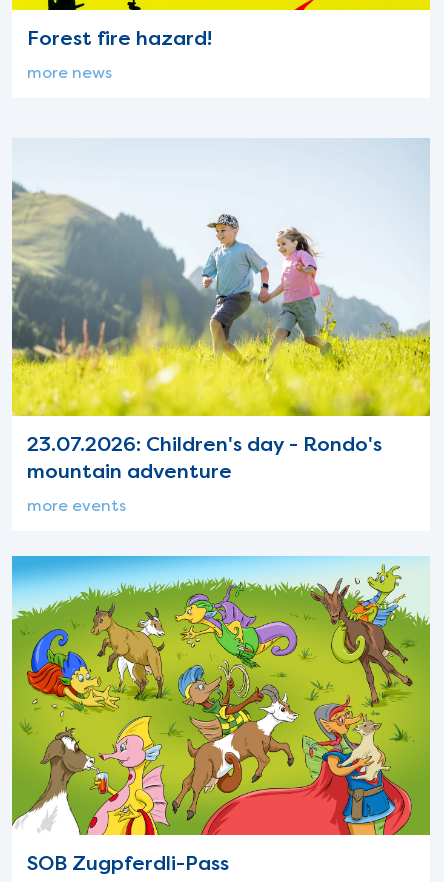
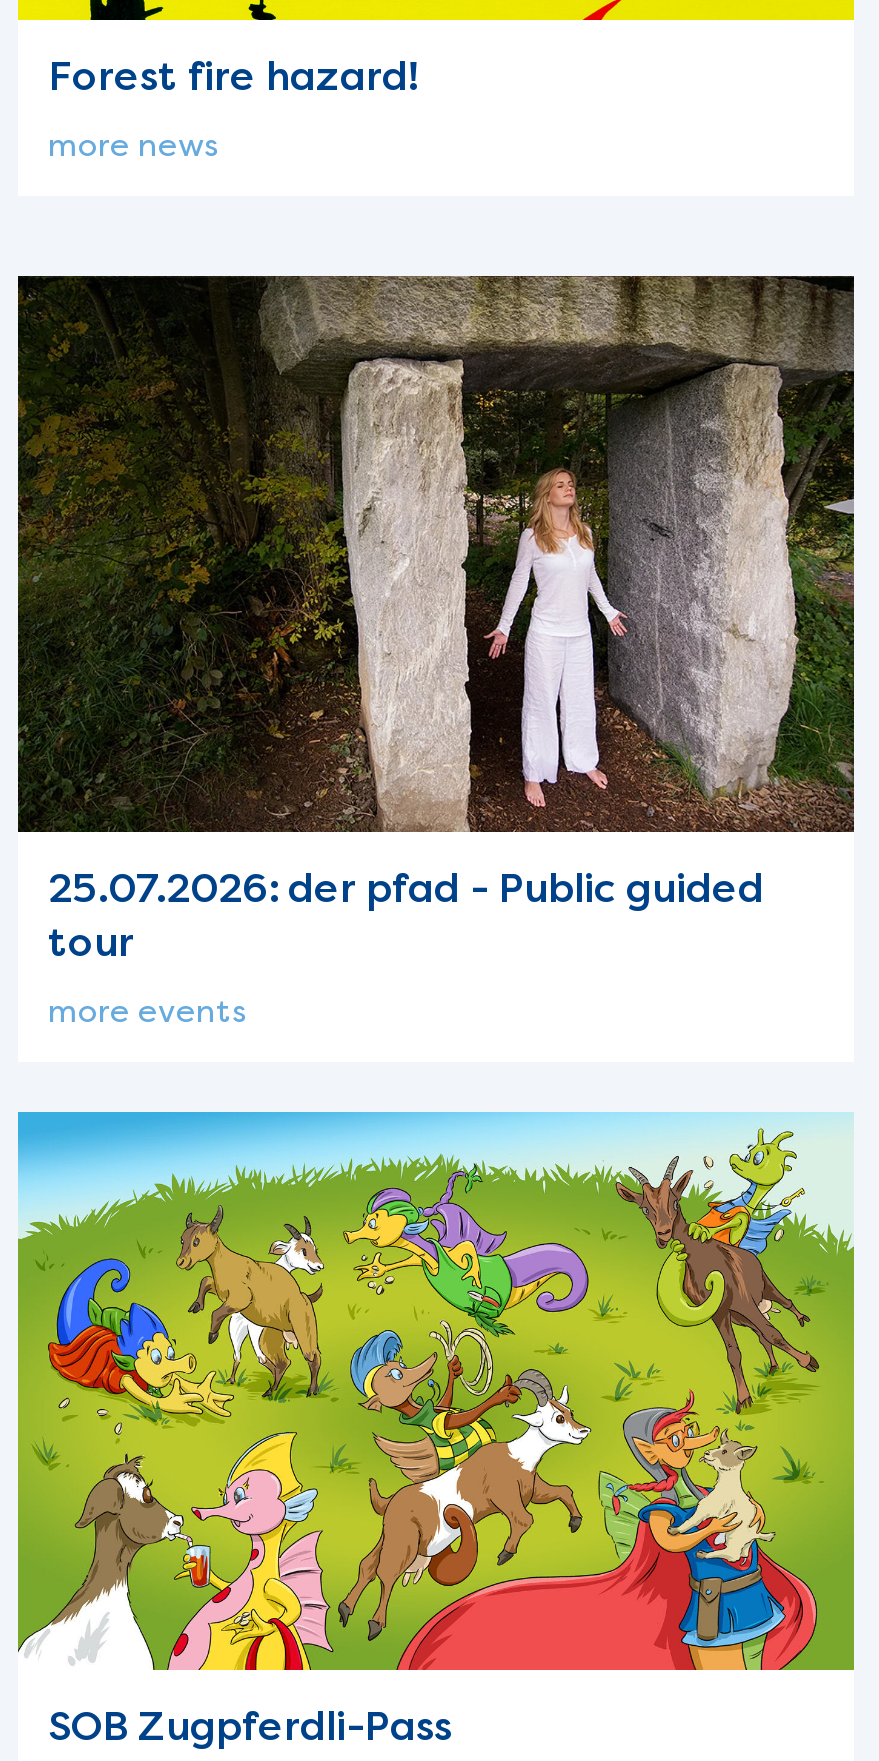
- [image]
- 23.07.2026: Children's day - Rondo's
- mountain adventure
+ [image]
+ 25.07.2026: der pfad - Public guided
+ tour
